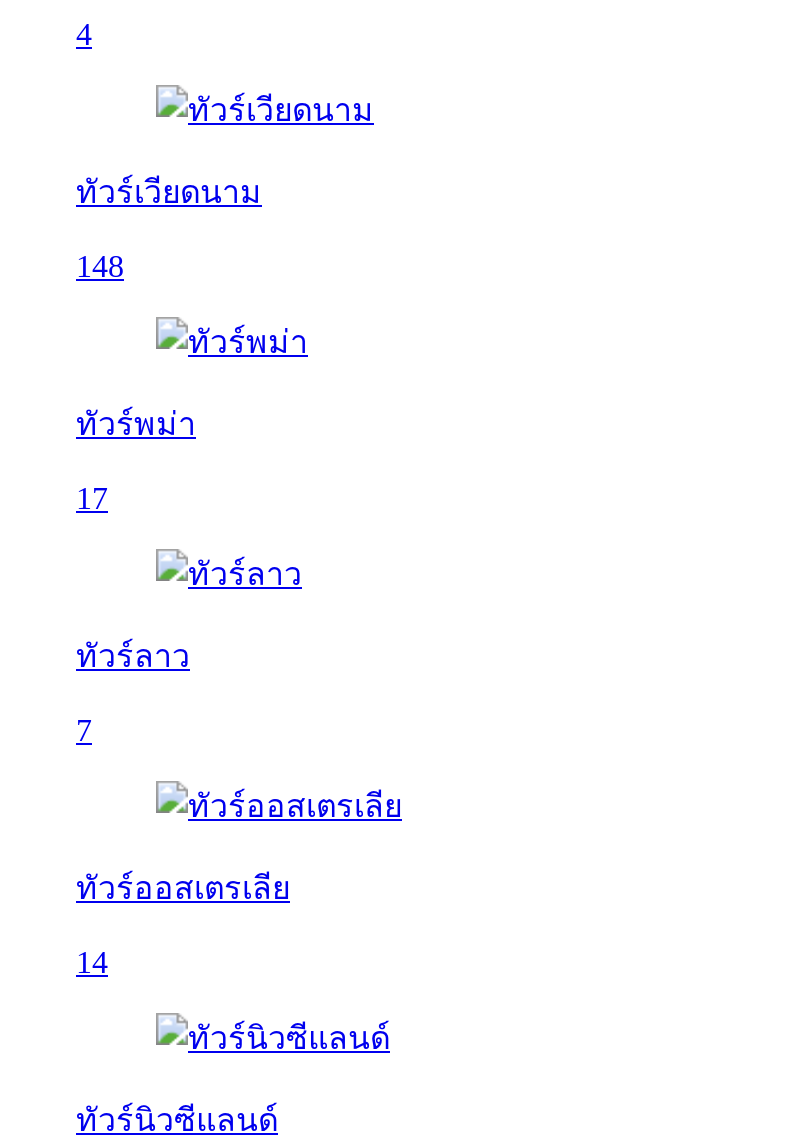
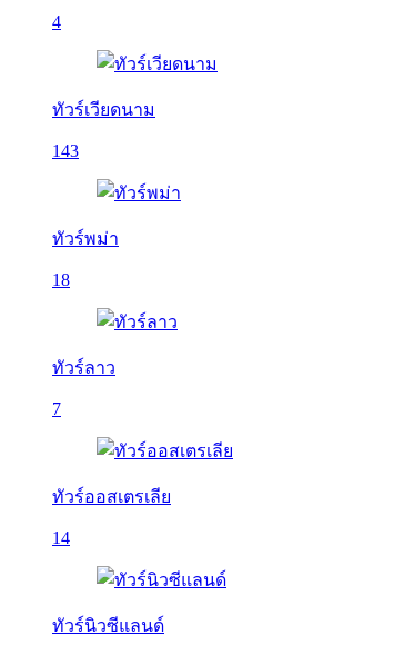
- 148
+ 143

- 17
+ 18
